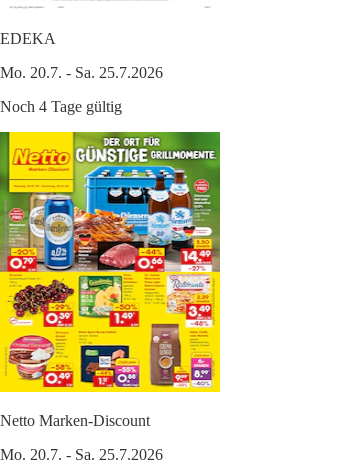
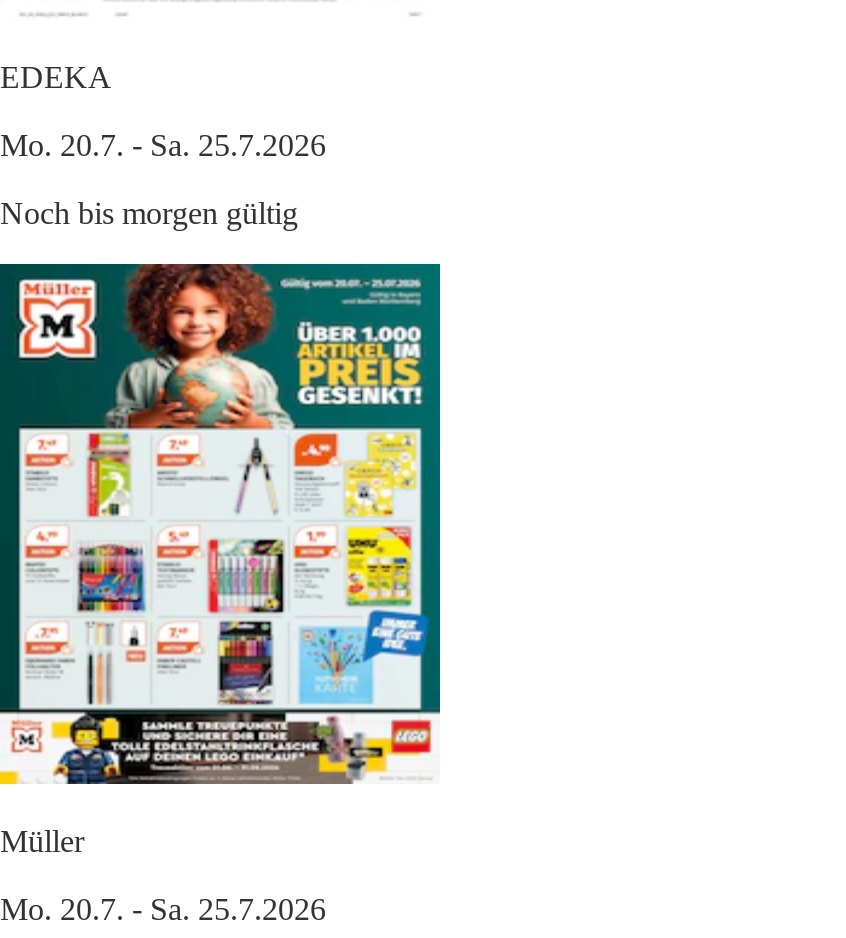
- Noch 4 Tage gültig
+ Noch bis morgen gültig

- [image]
- Netto Marken-Discount
+ [image]
+ Müller
